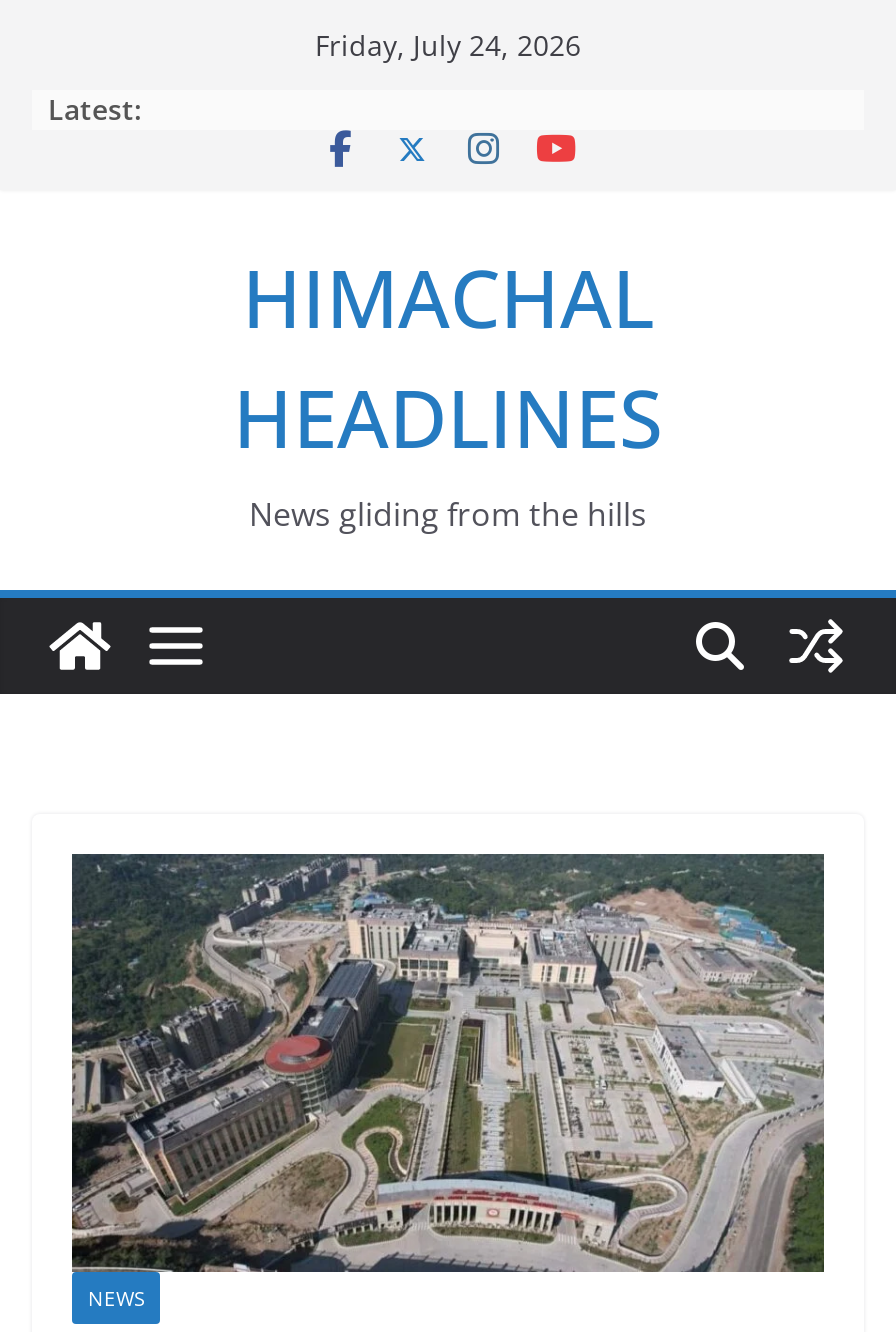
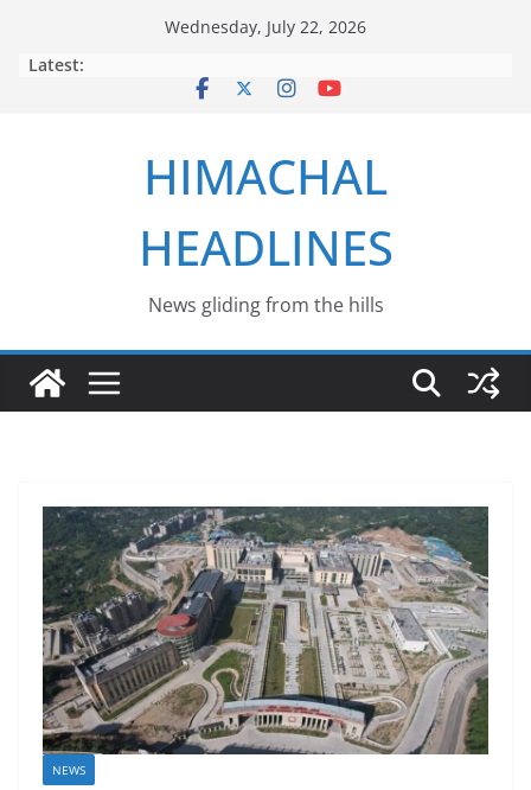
- Friday, July 24, 2026
+ Wednesday, July 22, 2026
